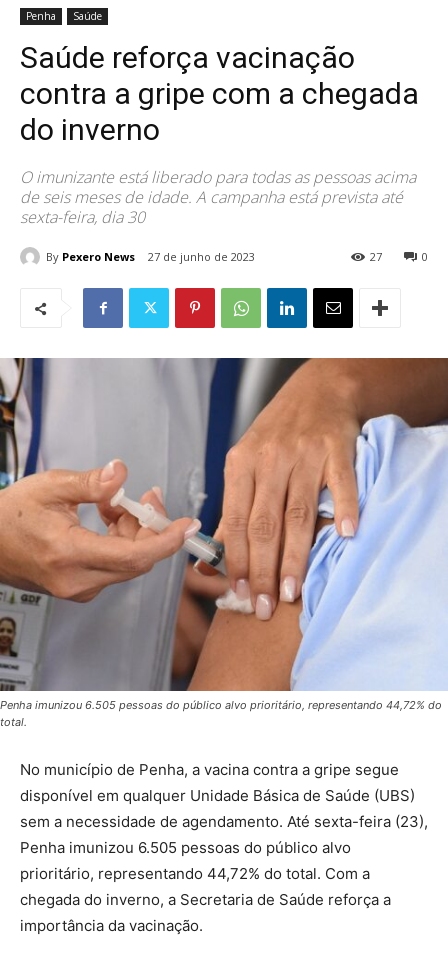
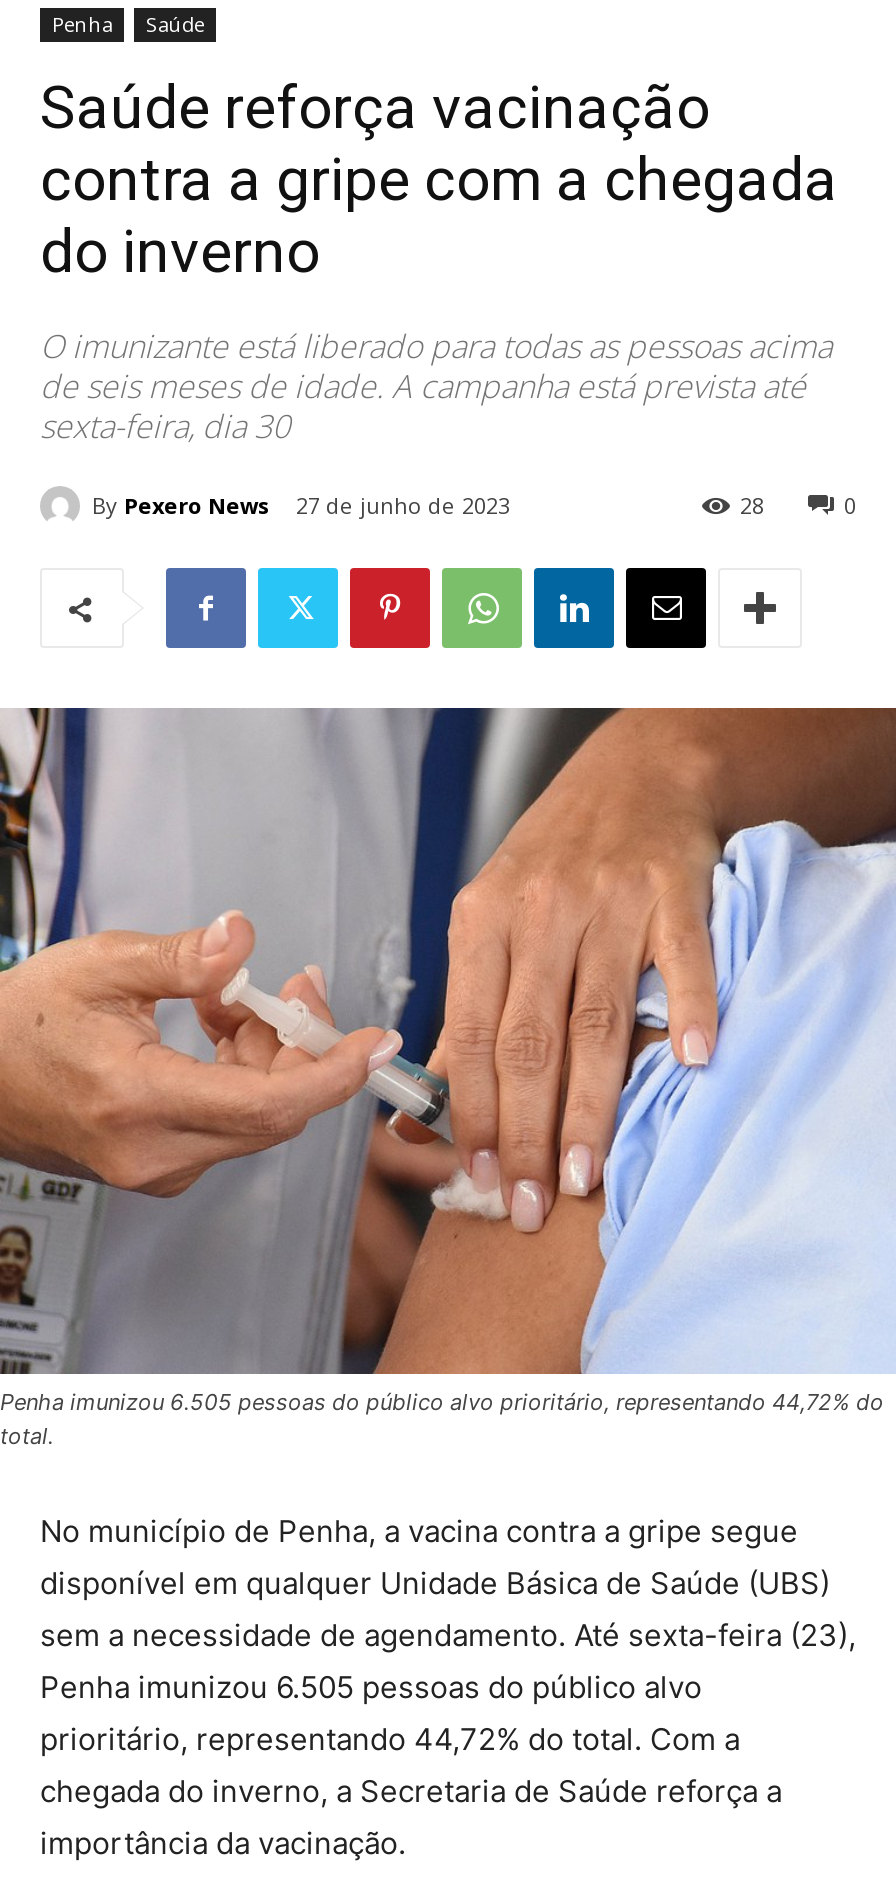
- 27
+ 28
